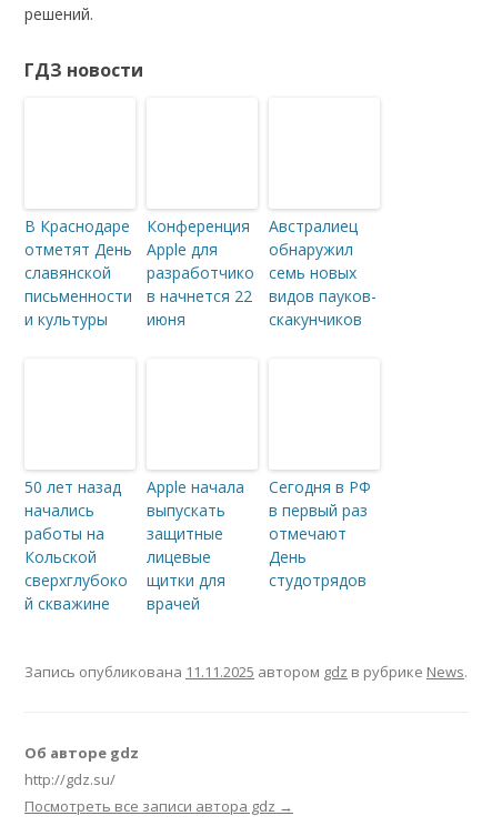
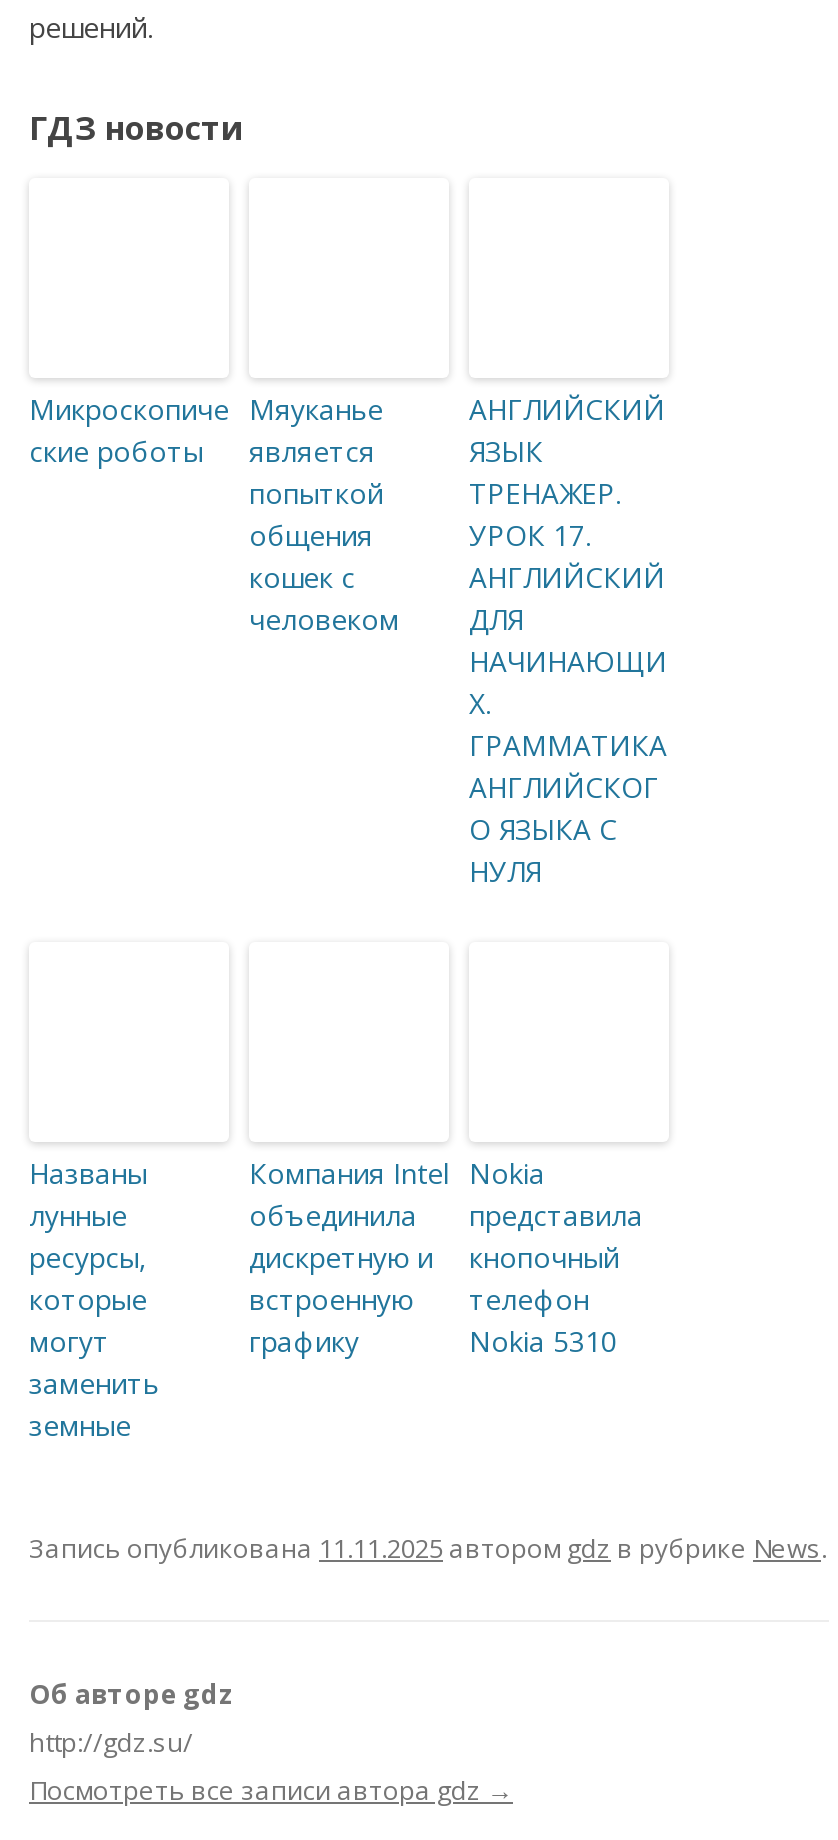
- В Краснодаре
- отметят День
- славянской
- письменности
- и культуры
+ Микроскопиче
+ ские роботы

- Конференция
- Apple для
- разработчико
- в начнется 22
- июня
+ Мяуканье
+ является
+ попыткой
+ общения
+ кошек с
+ человеком

- Австралиец
- обнаружил
- семь новых
- видов пауков-
- скакунчиков
+ АНГЛИЙСКИЙ
+ ЯЗЫК
+ ТРЕНАЖЕР.
+ УРОК 17.
+ АНГЛИЙСКИЙ
+ ДЛЯ
+ НАЧИНАЮЩИ
+ Х.
+ ГРАММАТИКА
+ АНГЛИЙСКОГ
+ О ЯЗЫКА С
+ НУЛЯ

- 50 лет назад
- начались
- работы на
- Кольской
- сверхглубоко
- й скважине
+ Названы
+ лунные
+ ресурсы,
+ которые
+ могут
+ заменить
+ земные

- Apple начала
- выпускать
- защитные
- лицевые
- щитки для
- врачей
+ Компания Intel
+ объединила
+ дискретную и
+ встроенную
+ графику

- Сегодня в РФ
- в первый раз
- отмечают
- День
- студотрядов
+ Nokia
+ представила
+ кнопочный
+ телефон
+ Nokia 5310
